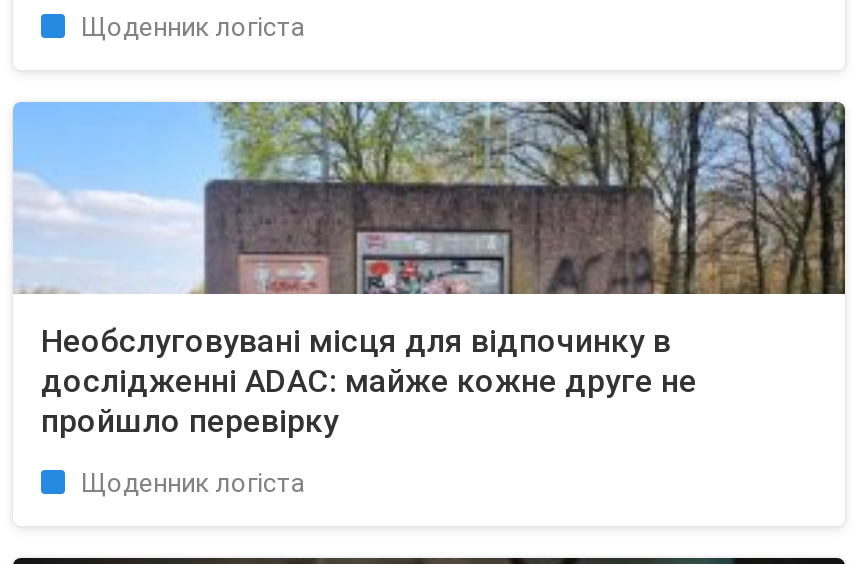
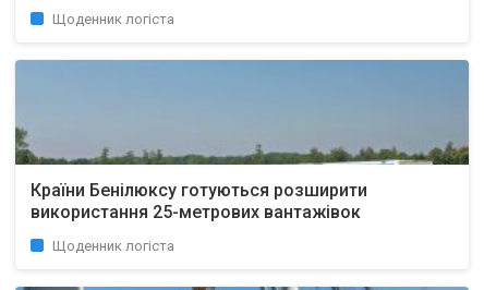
- [image]
- Необслуговувані місця для відпочинку в
- дослідженні ADAC: майже кожне друге не
- пройшло перевірку
+ [image]
+ Країни Бенілюксу готуються розширити
+ використання 25-метрових вантажівок
